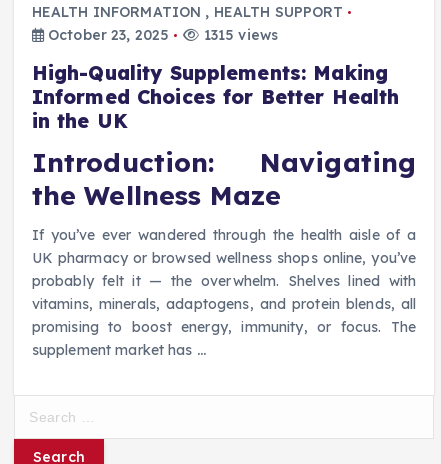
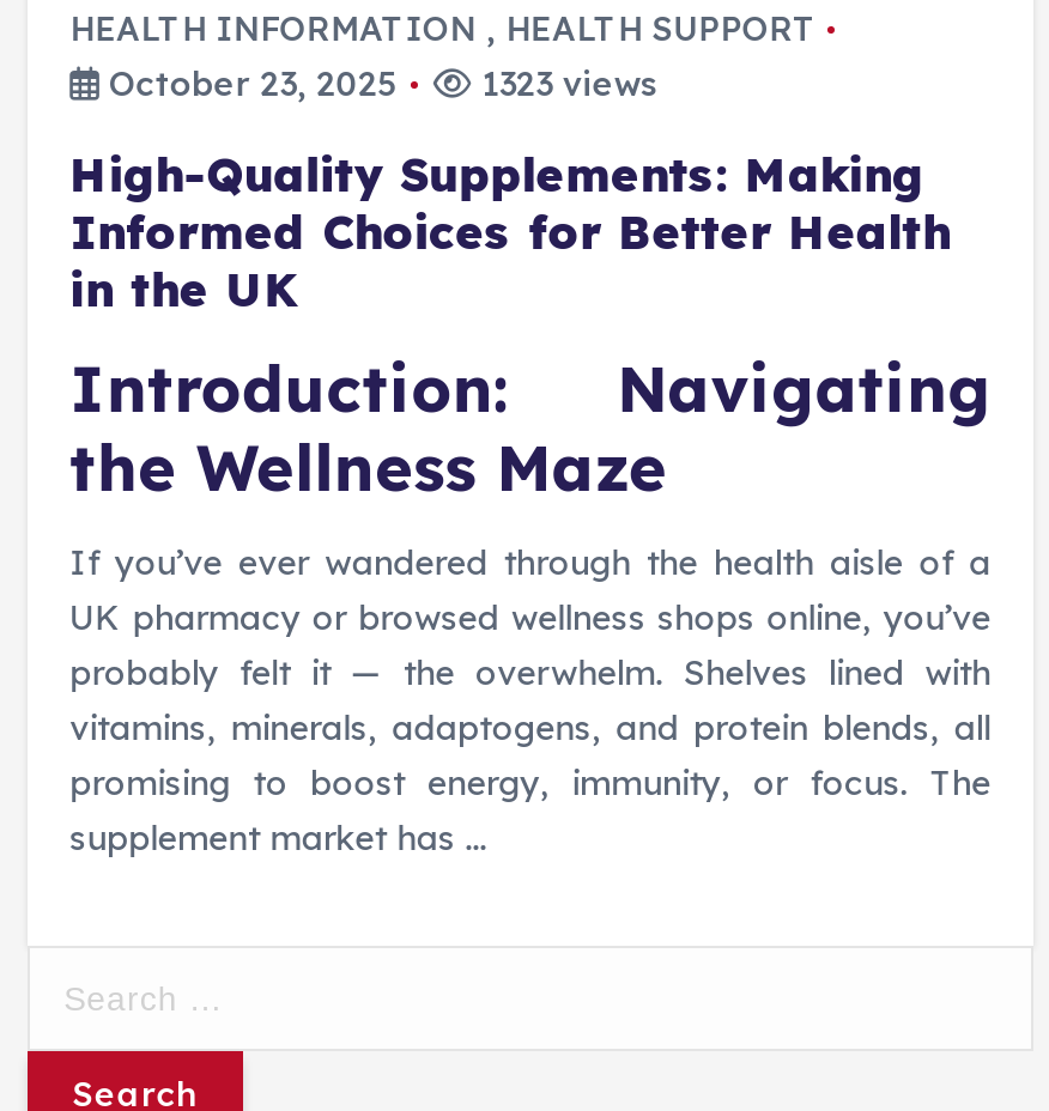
- October 23, 2025 1315 views
+ October 23, 2025 1323 views
